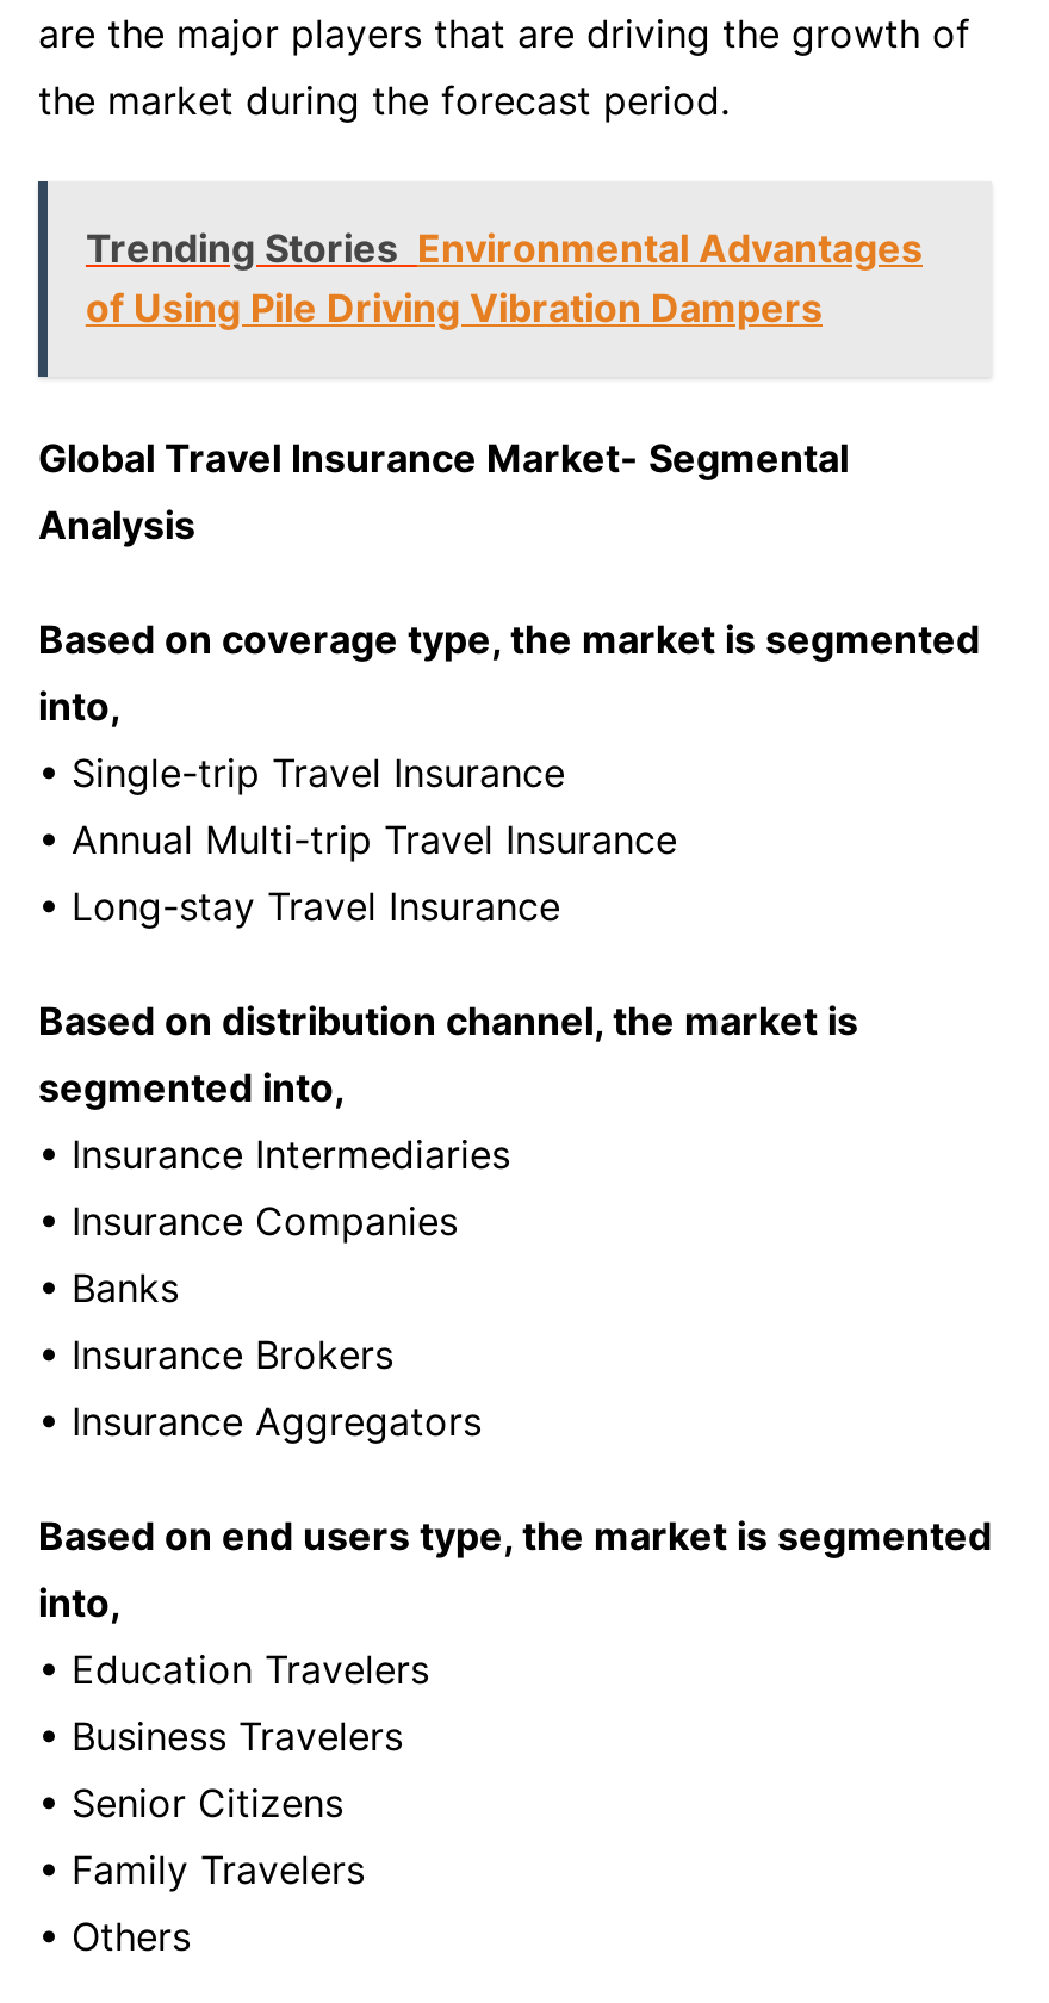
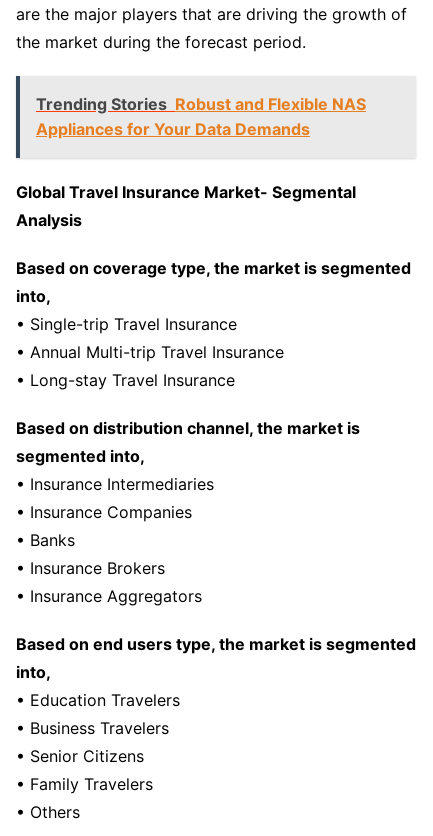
- Trending Stories Environmental Advantages
- of Using Pile Driving Vibration Dampers
+ Trending Stories Robust and Flexible NAS
+ Appliances for Your Data Demands
